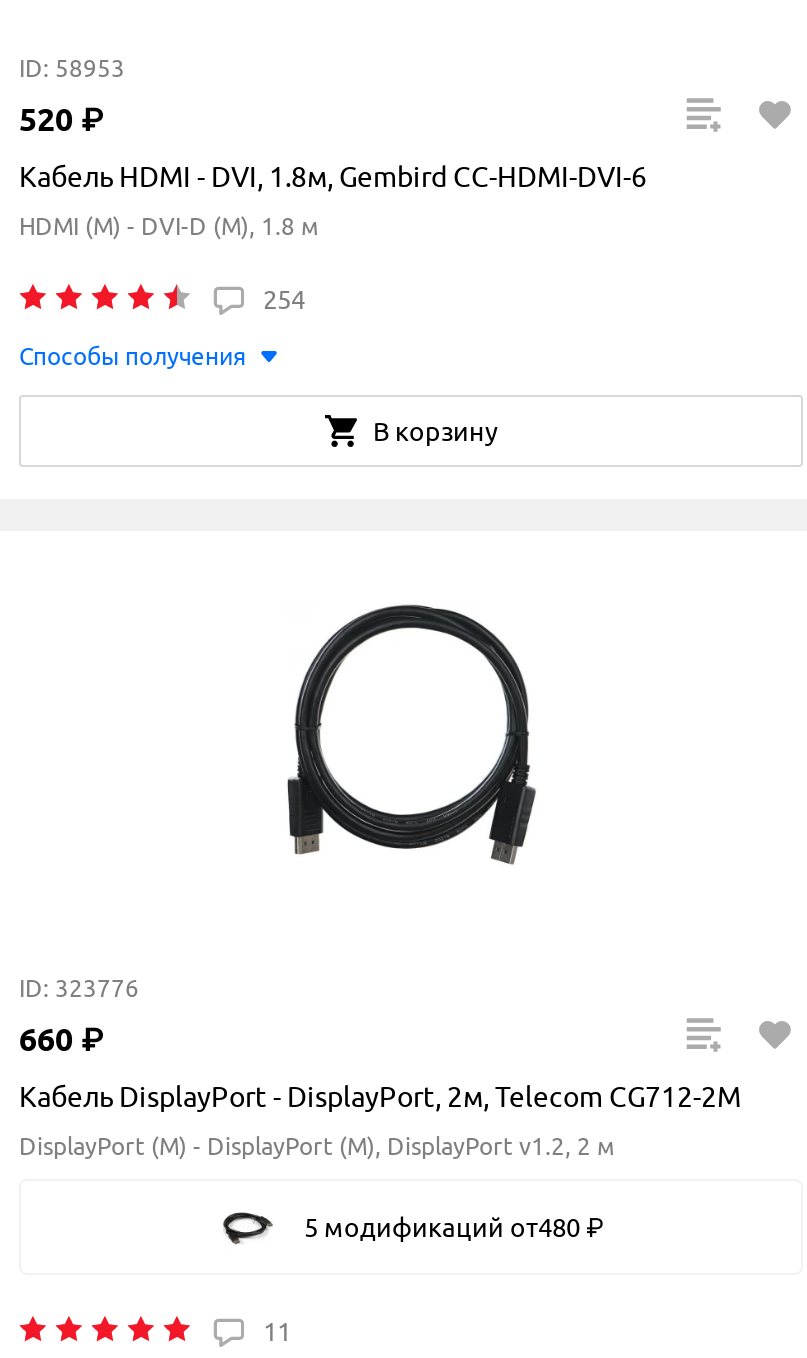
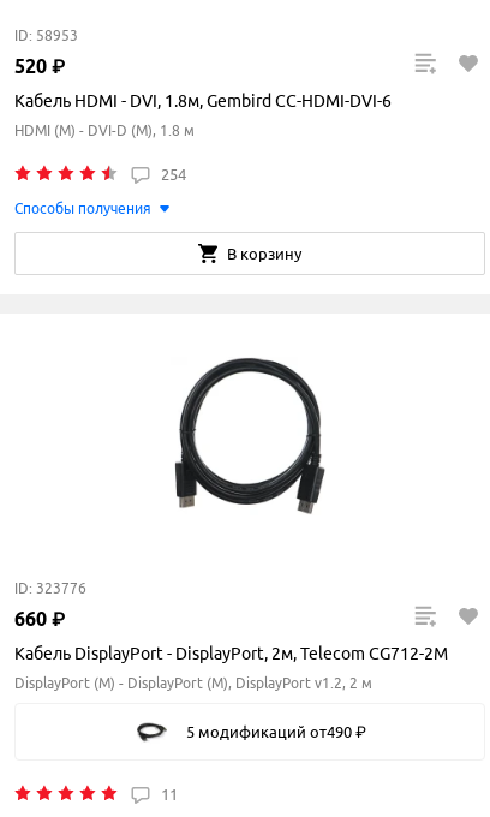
- 5 модификаций от480 ₽
+ 5 модификаций от490 ₽
